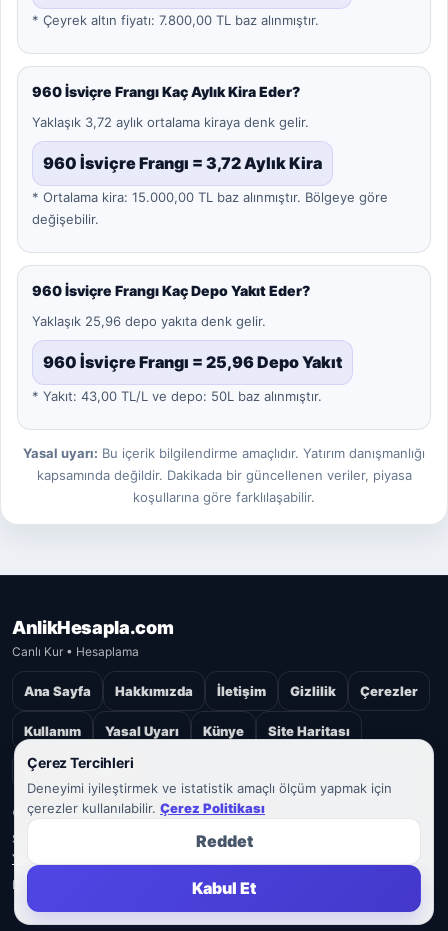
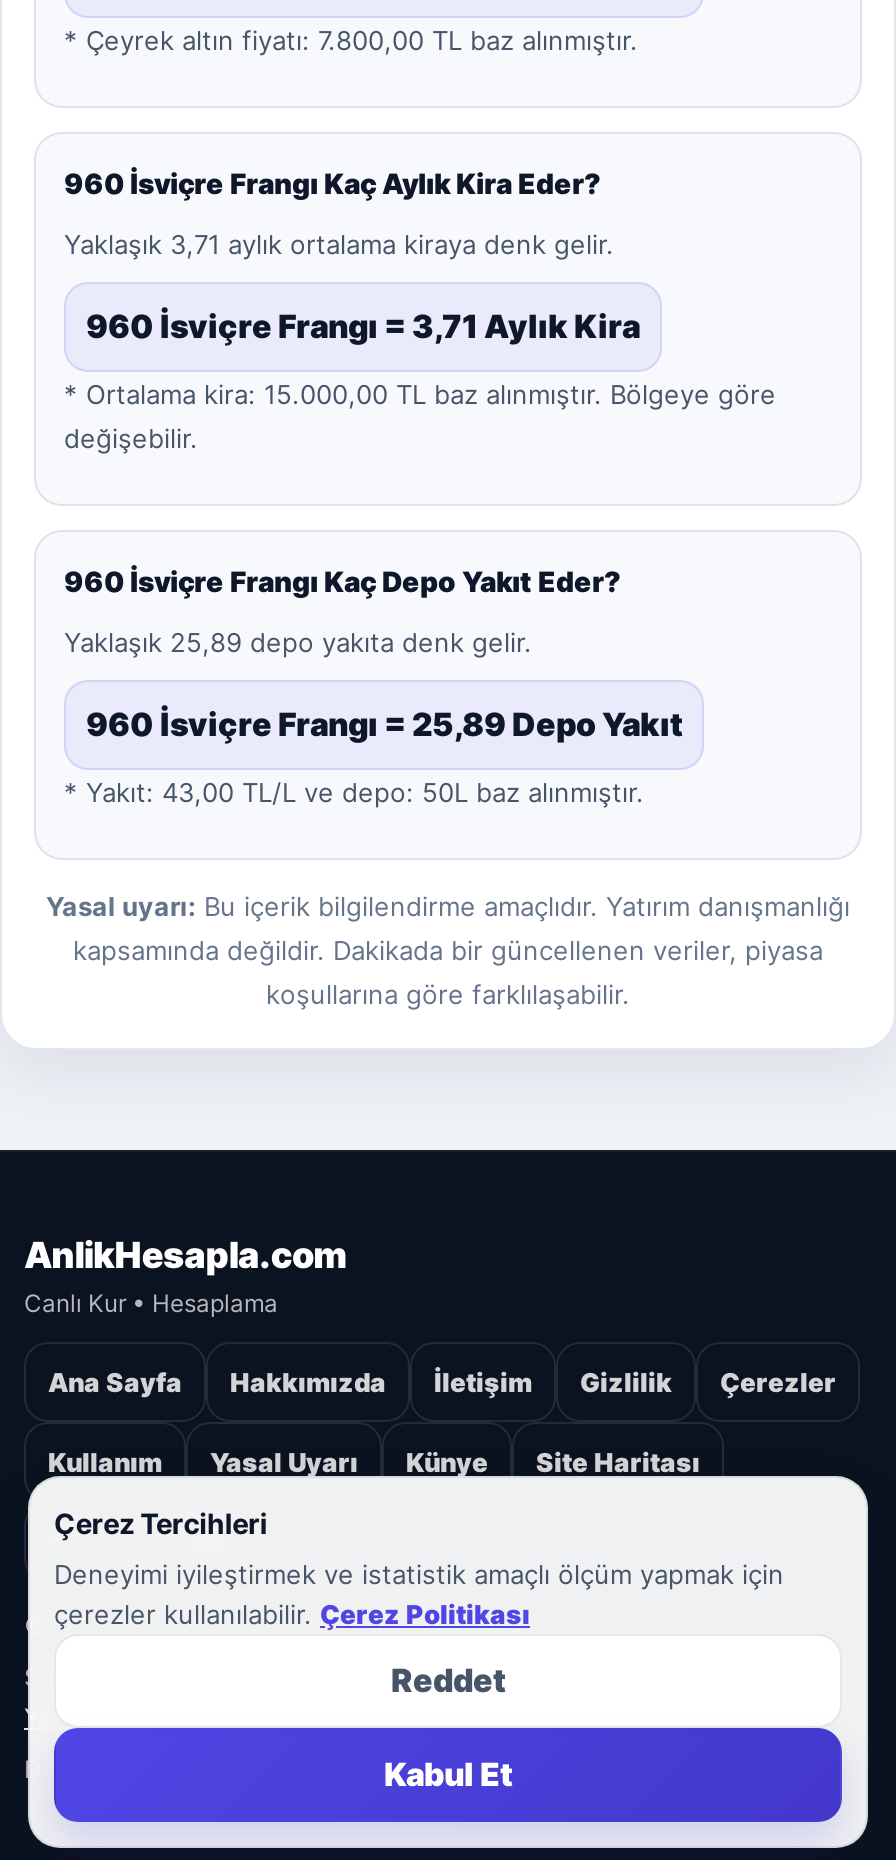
- Yaklaşık 3,72 aylık ortalama kiraya denk gelir.
+ Yaklaşık 3,71 aylık ortalama kiraya denk gelir.

- 960 İsviçre Frangı = 3,72 Aylık Kira
+ 960 İsviçre Frangı = 3,71 Aylık Kira

- Yaklaşık 25,96 depo yakıta denk gelir.
+ Yaklaşık 25,89 depo yakıta denk gelir.

- 960 İsviçre Frangı = 25,96 Depo Yakıt
+ 960 İsviçre Frangı = 25,89 Depo Yakıt
